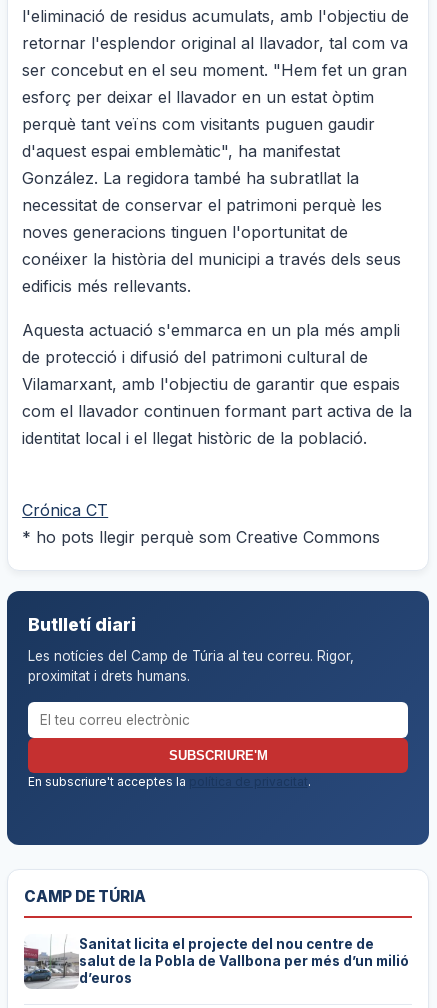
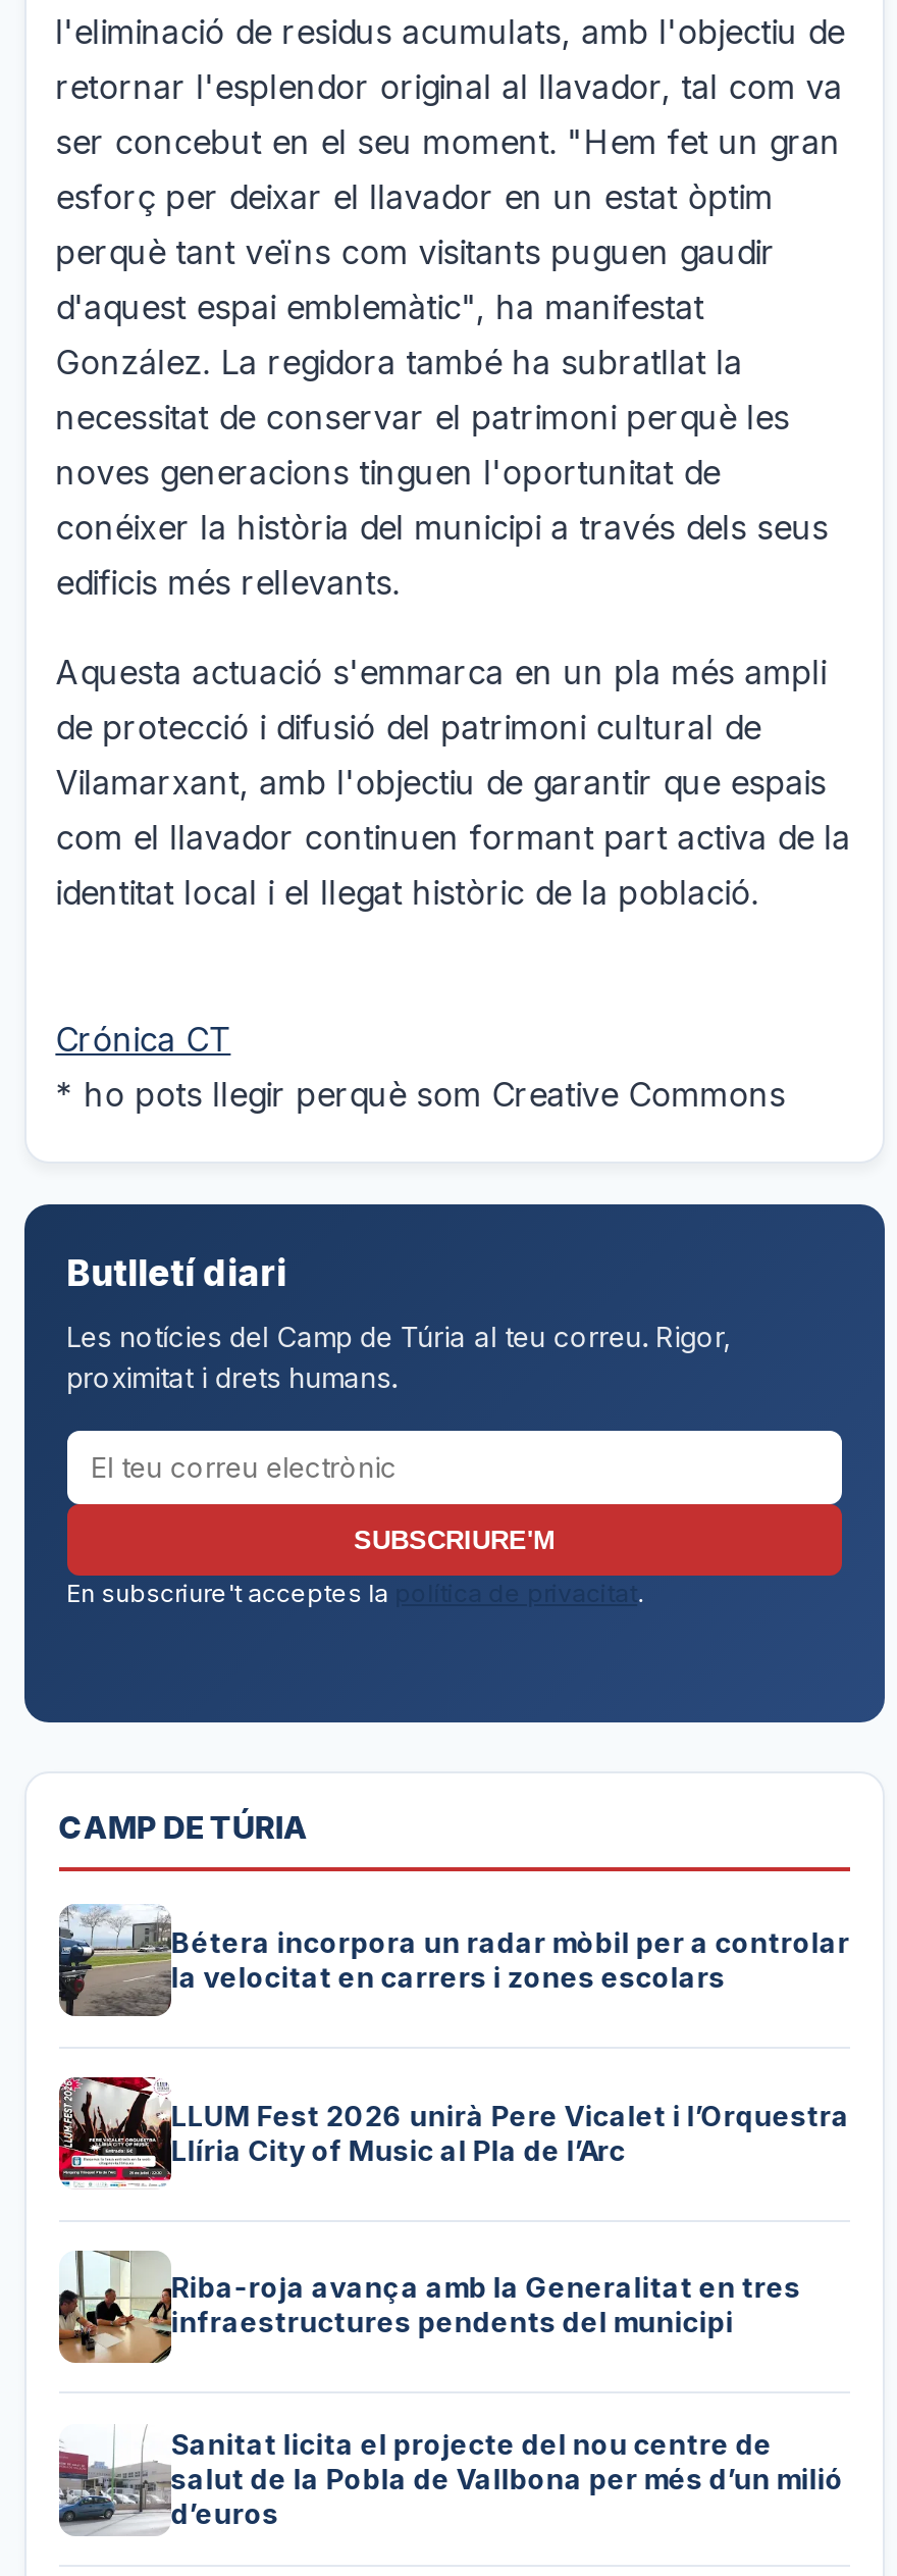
+ [image]
+ LLUM Fest 2026 unirà Pere Vicalet i l’Orquestra
+ Llíria City of Music al Pla de l’Arc

+ [image]
+ Riba-roja avança amb la Generalitat en tres
+ infraestructures pendents del municipi

+ [image]
+ Bétera incorpora un radar mòbil per a controlar
+ la velocitat en carrers i zones escolars
